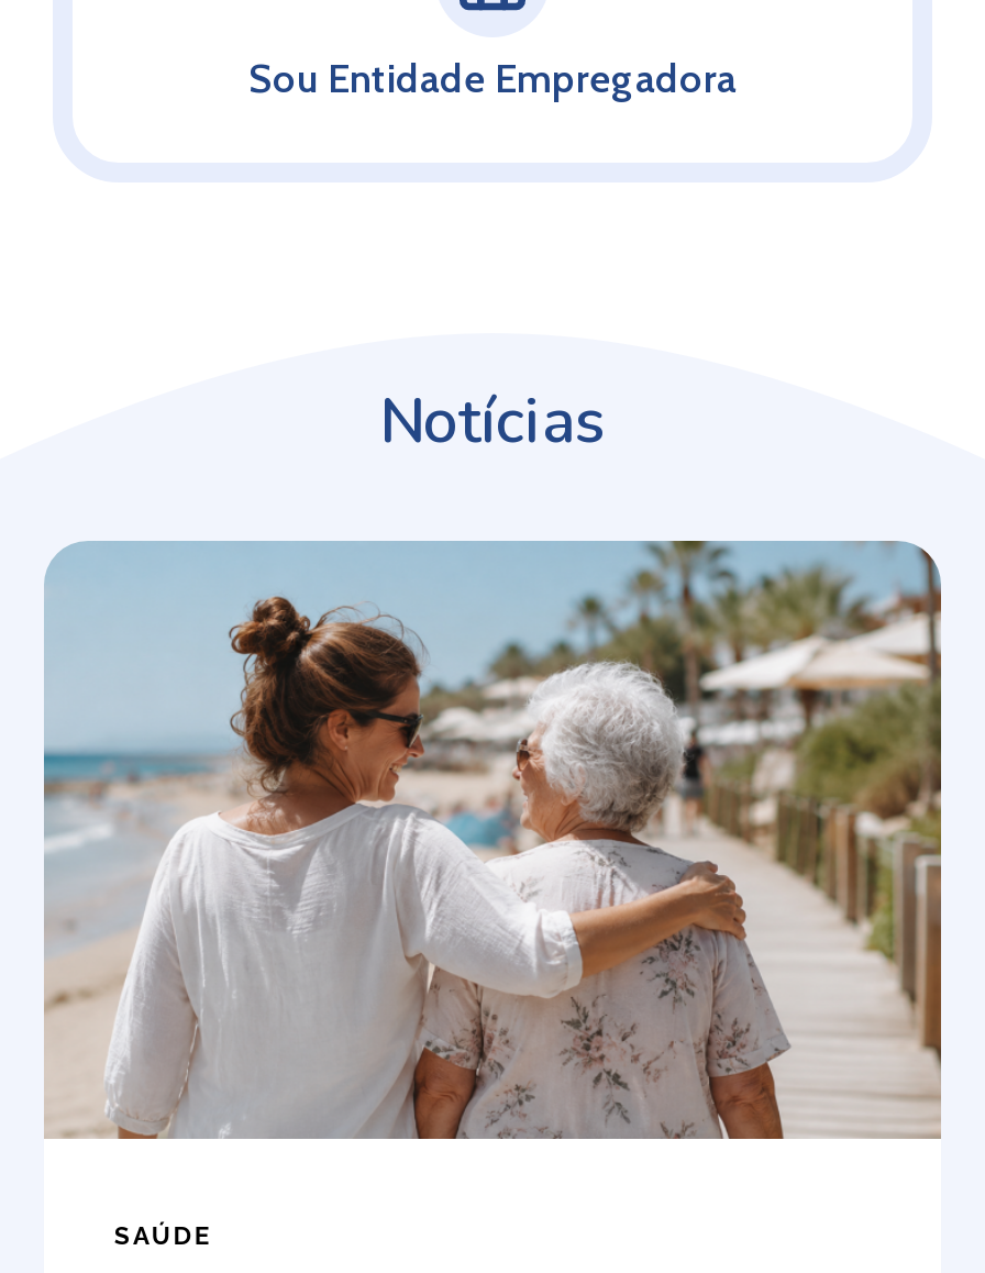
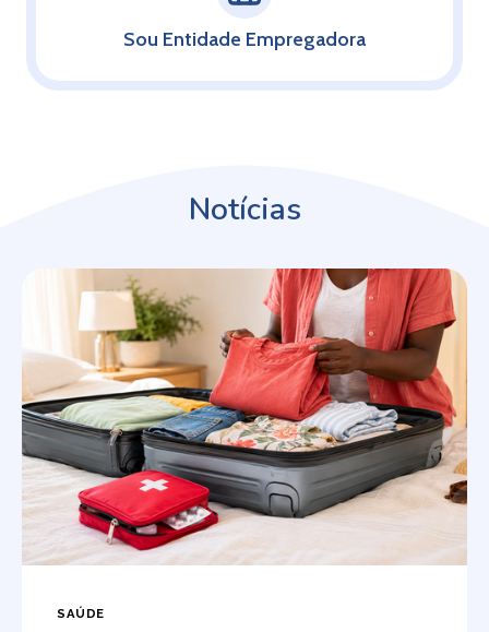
- [image]
+ [image]
